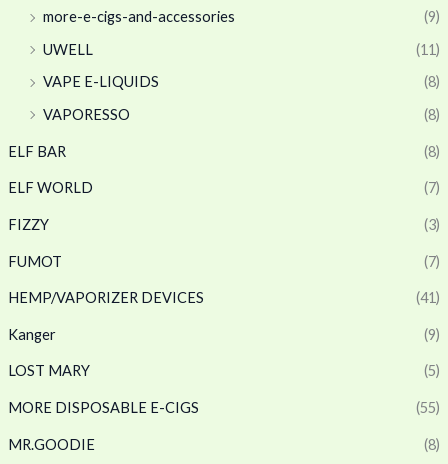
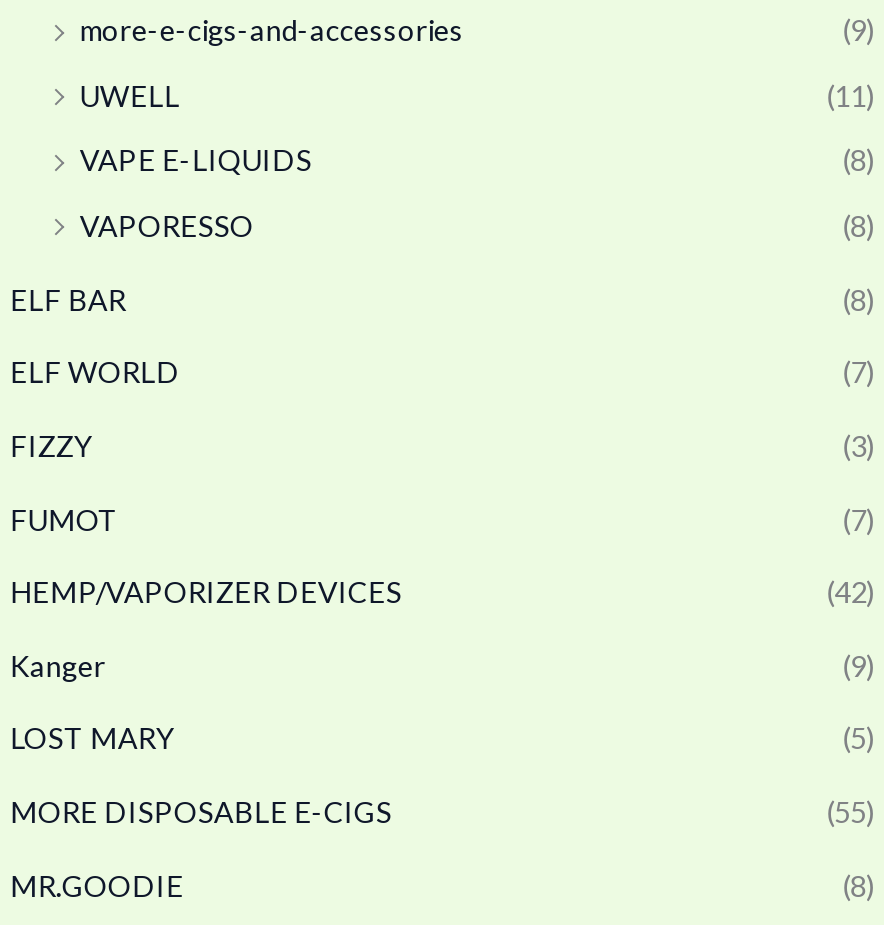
- (41)
+ (42)
